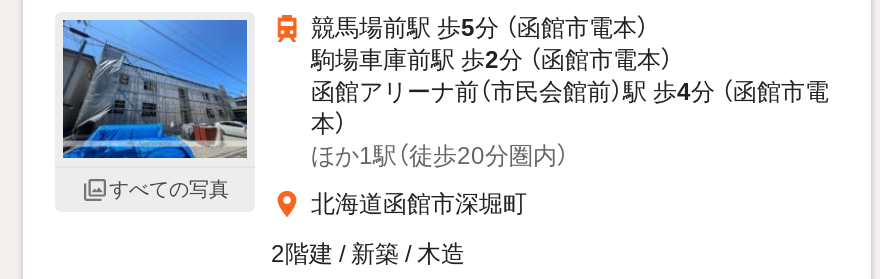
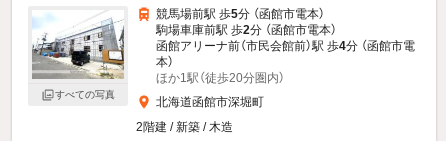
- [image]
+ [image]
